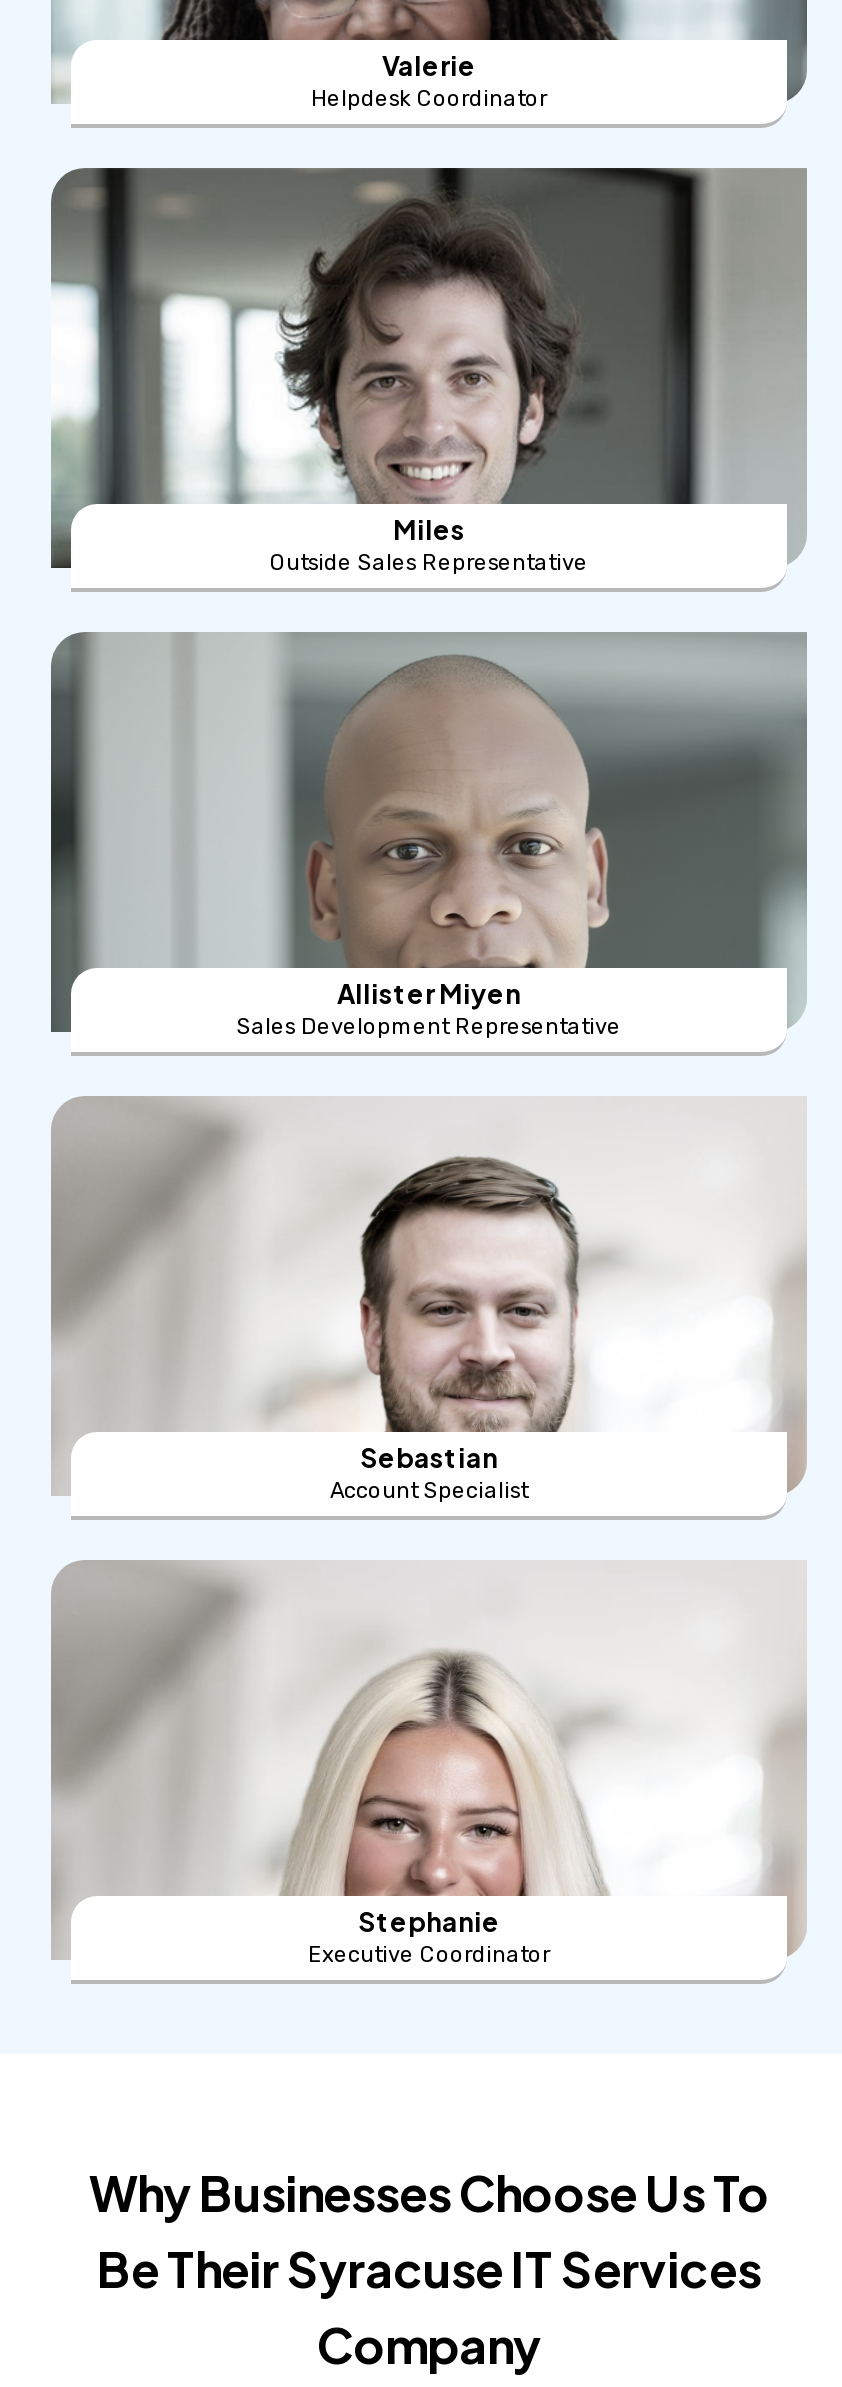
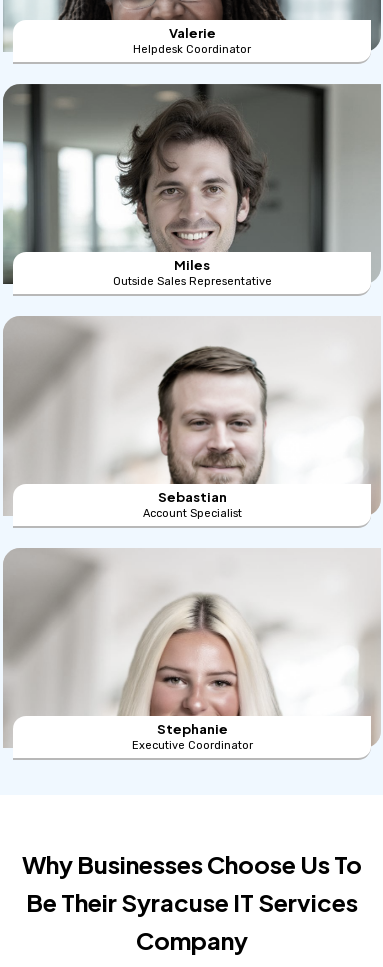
- [image]
- Allister Miyen
- Sales Development Representative
